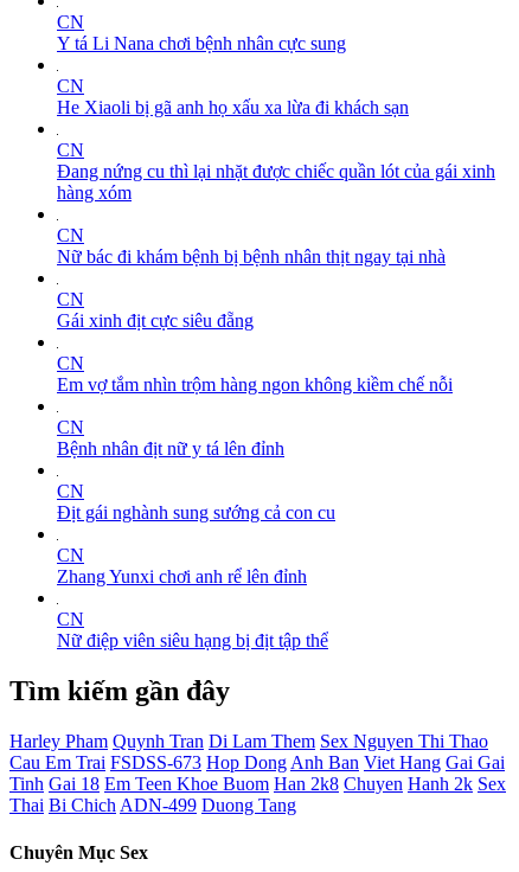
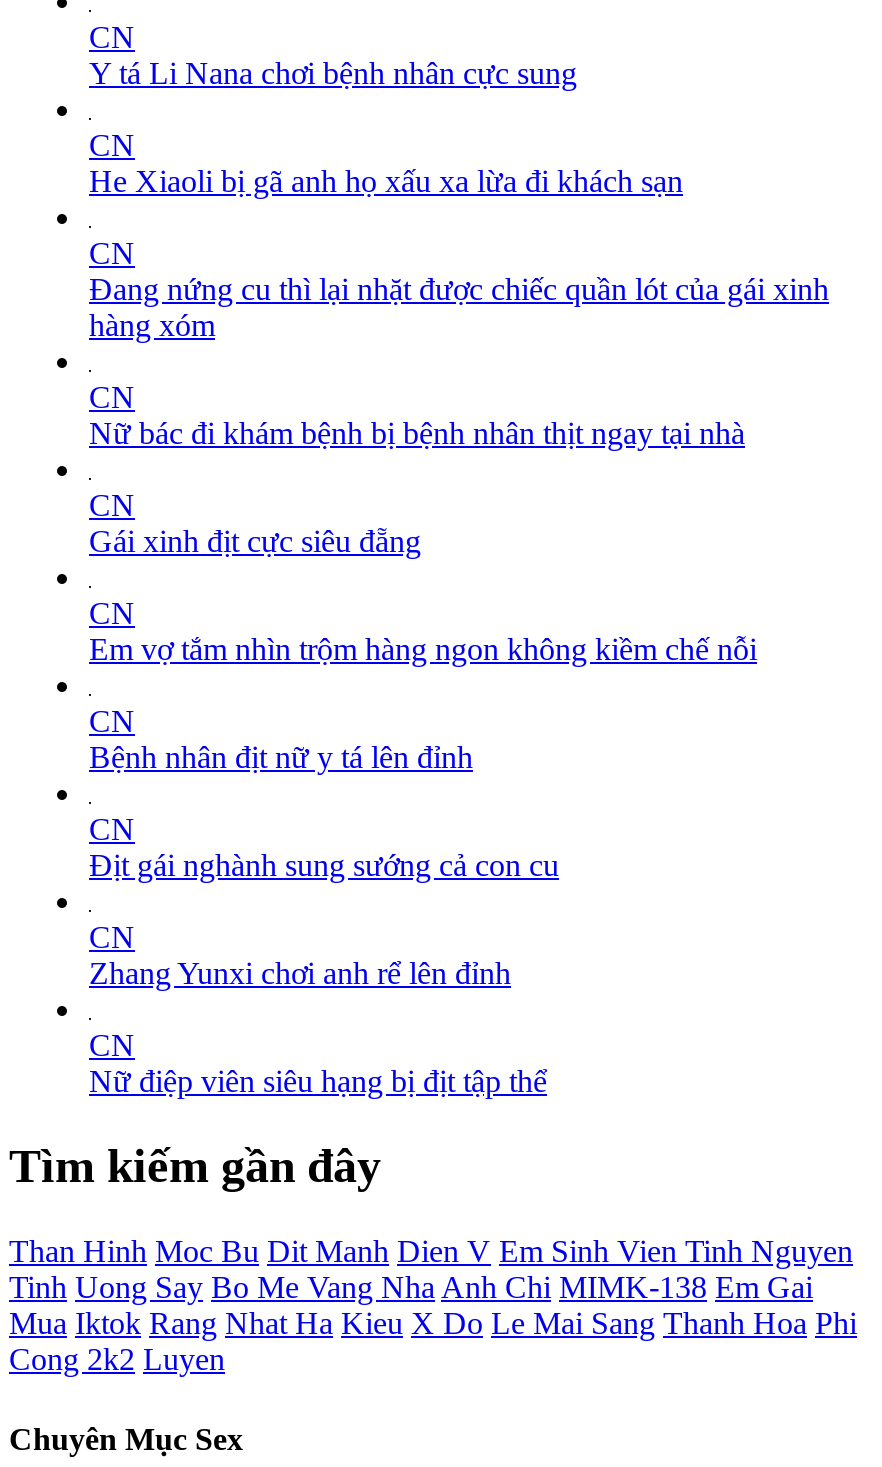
- Harley Pham Quynh Tran Di Lam Them Sex Nguyen Thi Thao
- Cau Em Trai FSDSS-673 Hop Dong Anh Ban Viet Hang Gai Gai
- Tinh Gai 18 Em Teen Khoe Buom Han 2k8 Chuyen Hanh 2k Sex
- Thai Bi Chich ADN-499 Duong Tang
+ Than Hinh Moc Bu Dit Manh Dien V Em Sinh Vien Tinh Nguyen
+ Tinh Uong Say Bo Me Vang Nha Anh Chi MIMK-138 Em Gai
+ Mua Iktok Rang Nhat Ha Kieu X Do Le Mai Sang Thanh Hoa Phi
+ Cong 2k2 Luyen
